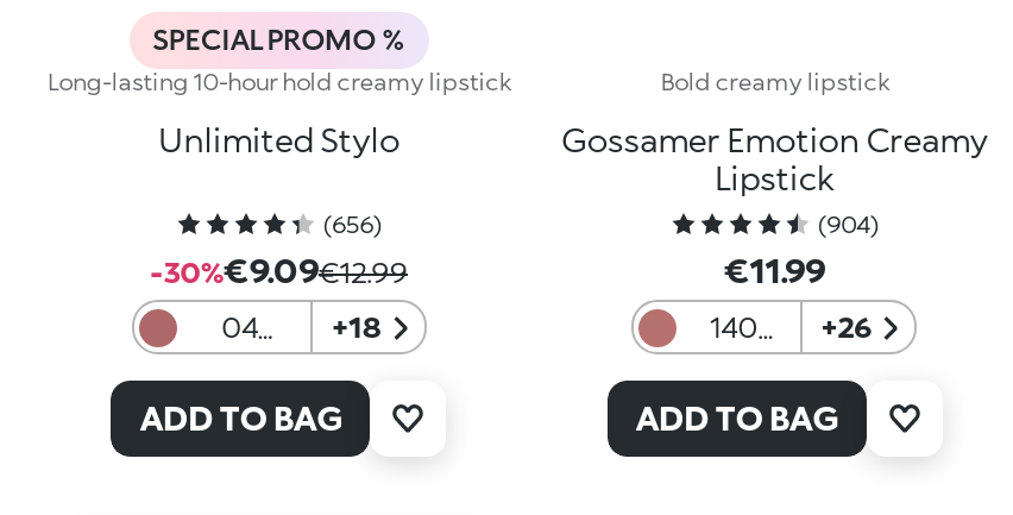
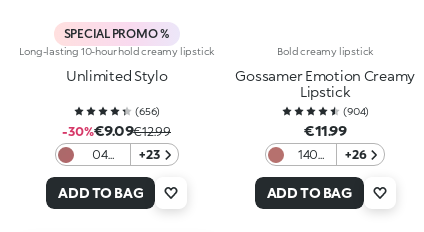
- +18
+ +23
